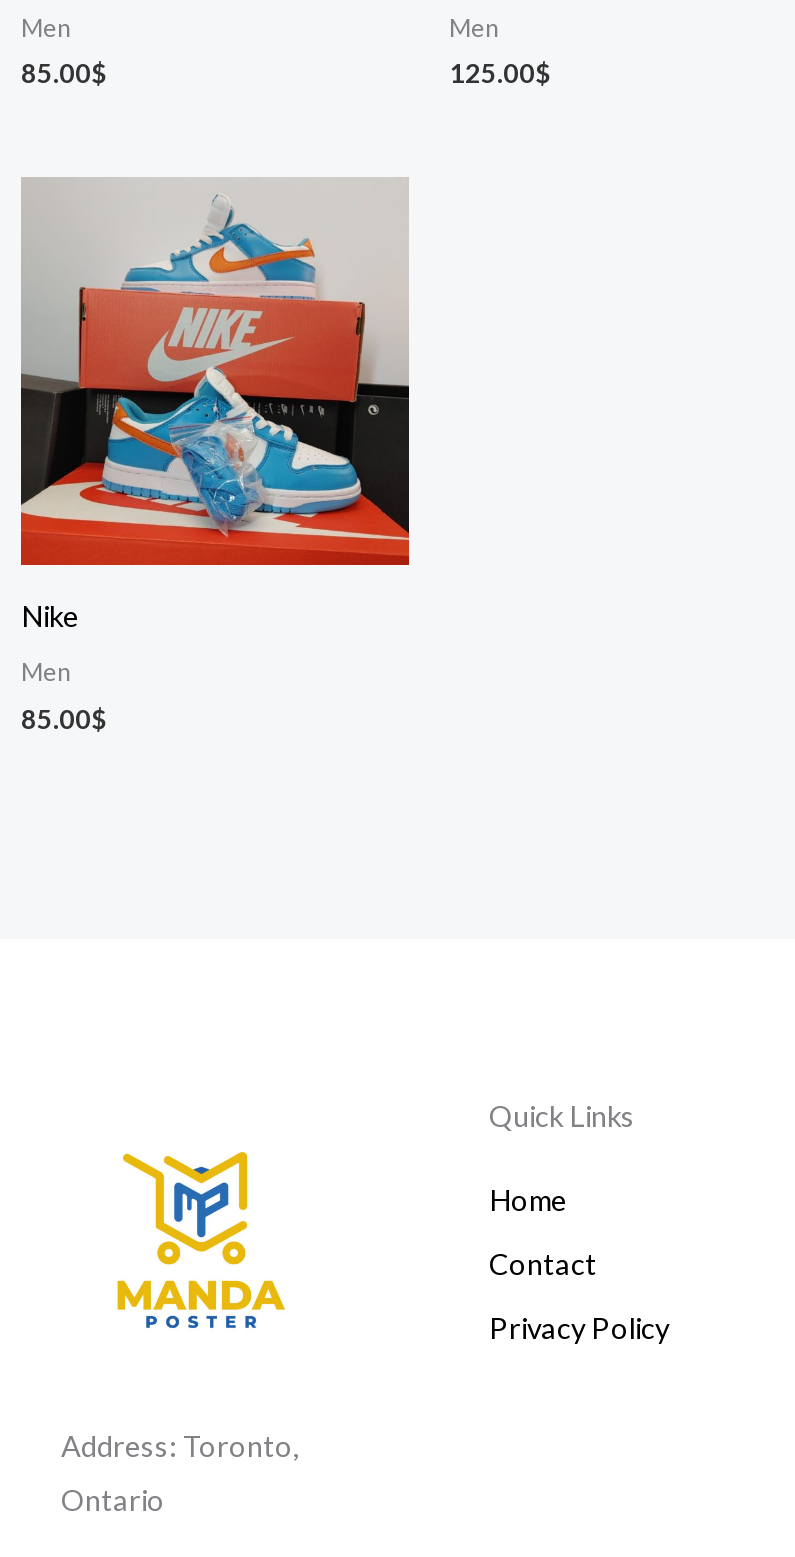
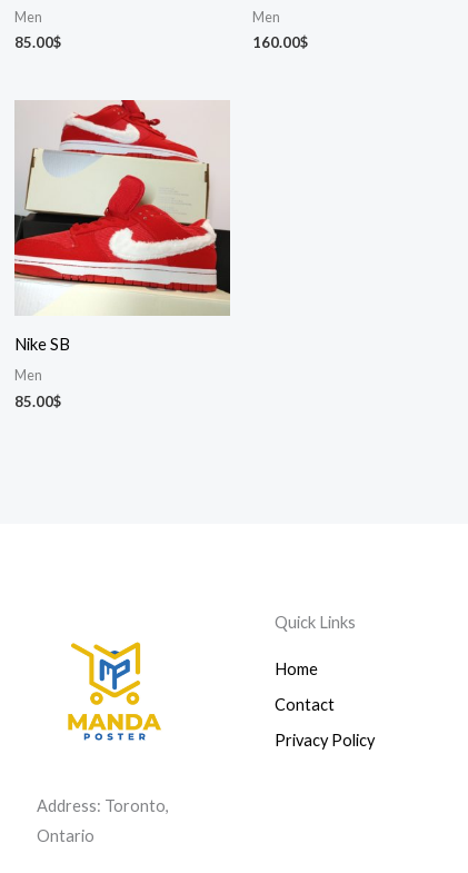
- 125.00$
+ 160.00$

- [image]
- Nike
+ [image]
+ Nike SB
